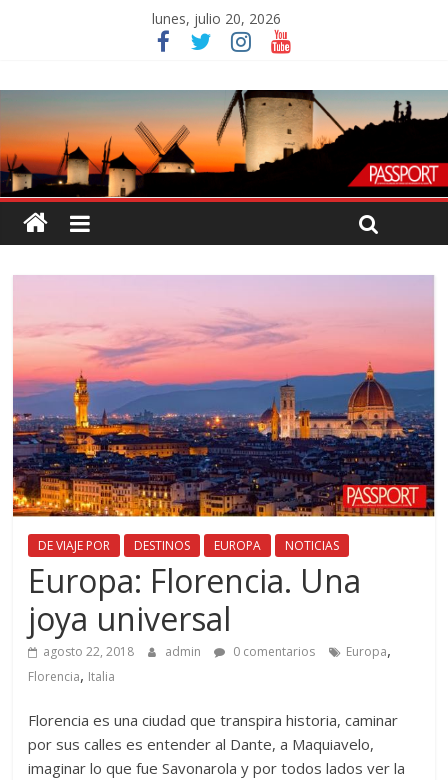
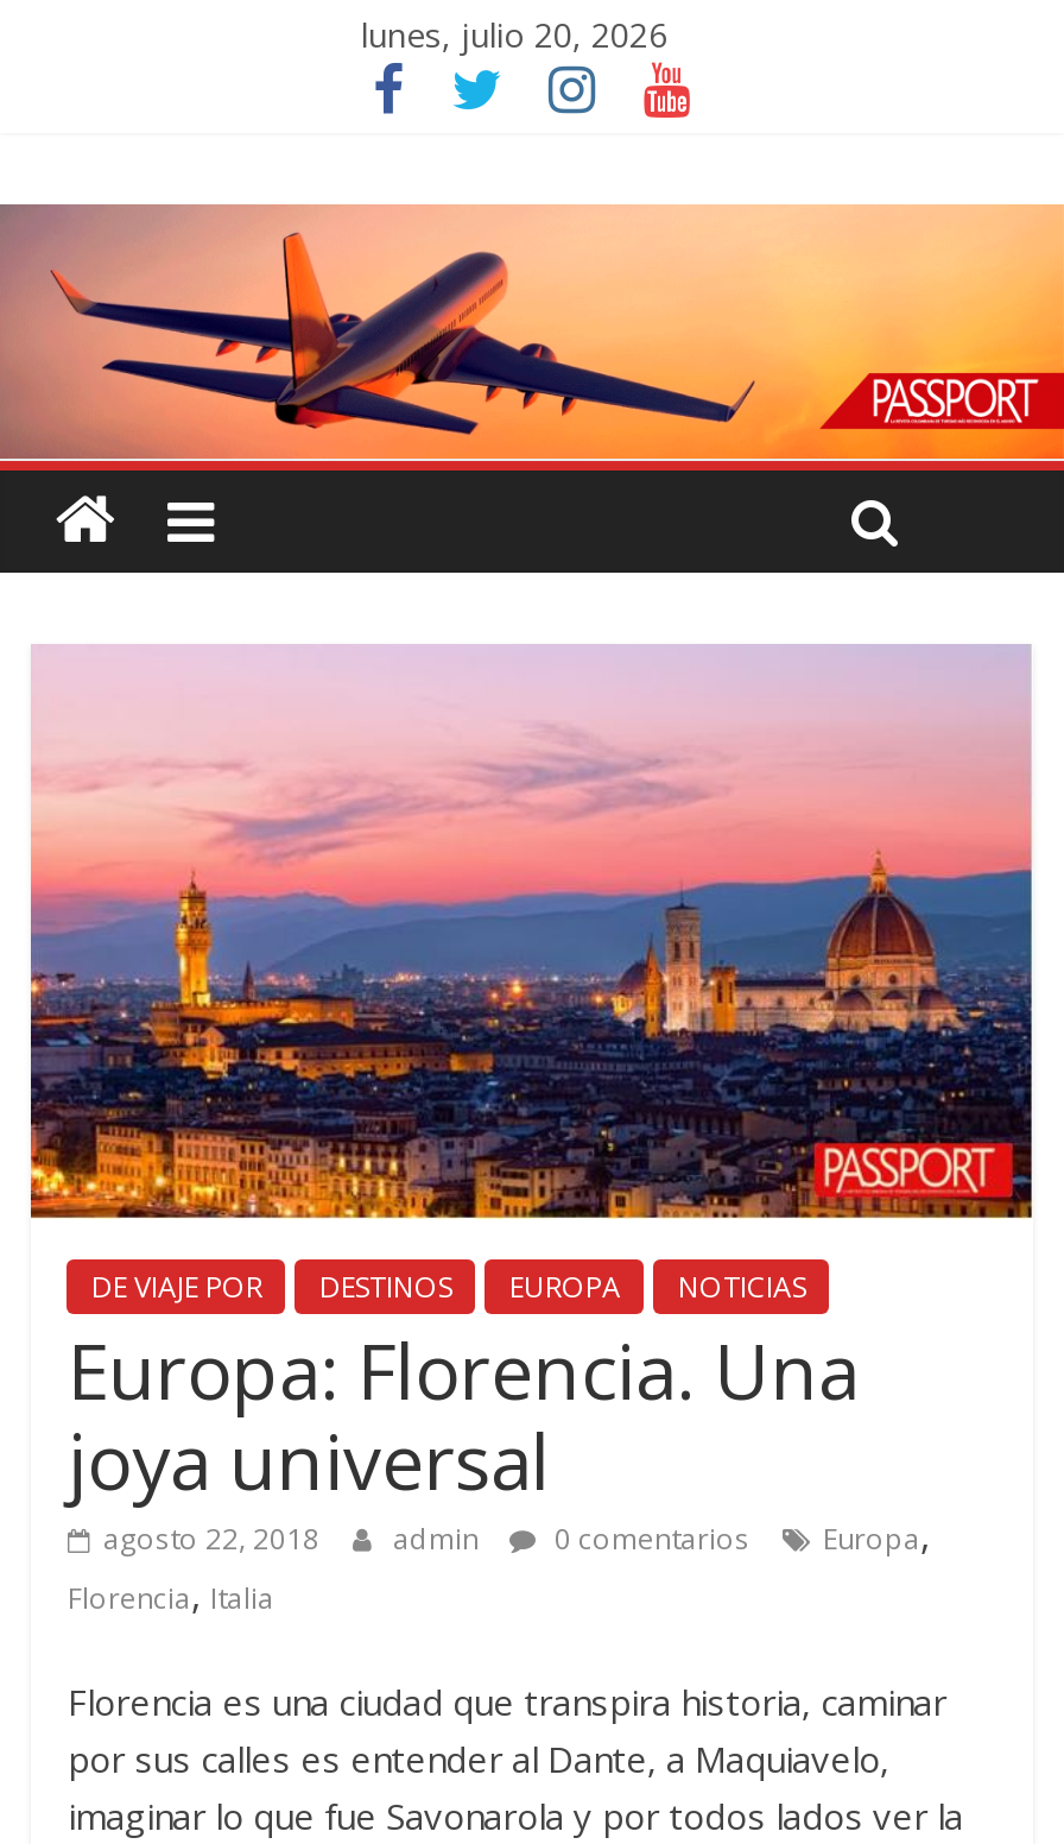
- [image]
+ [image]
